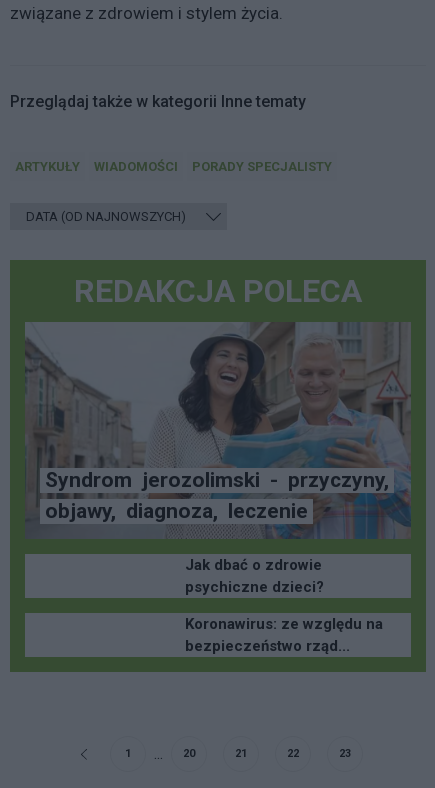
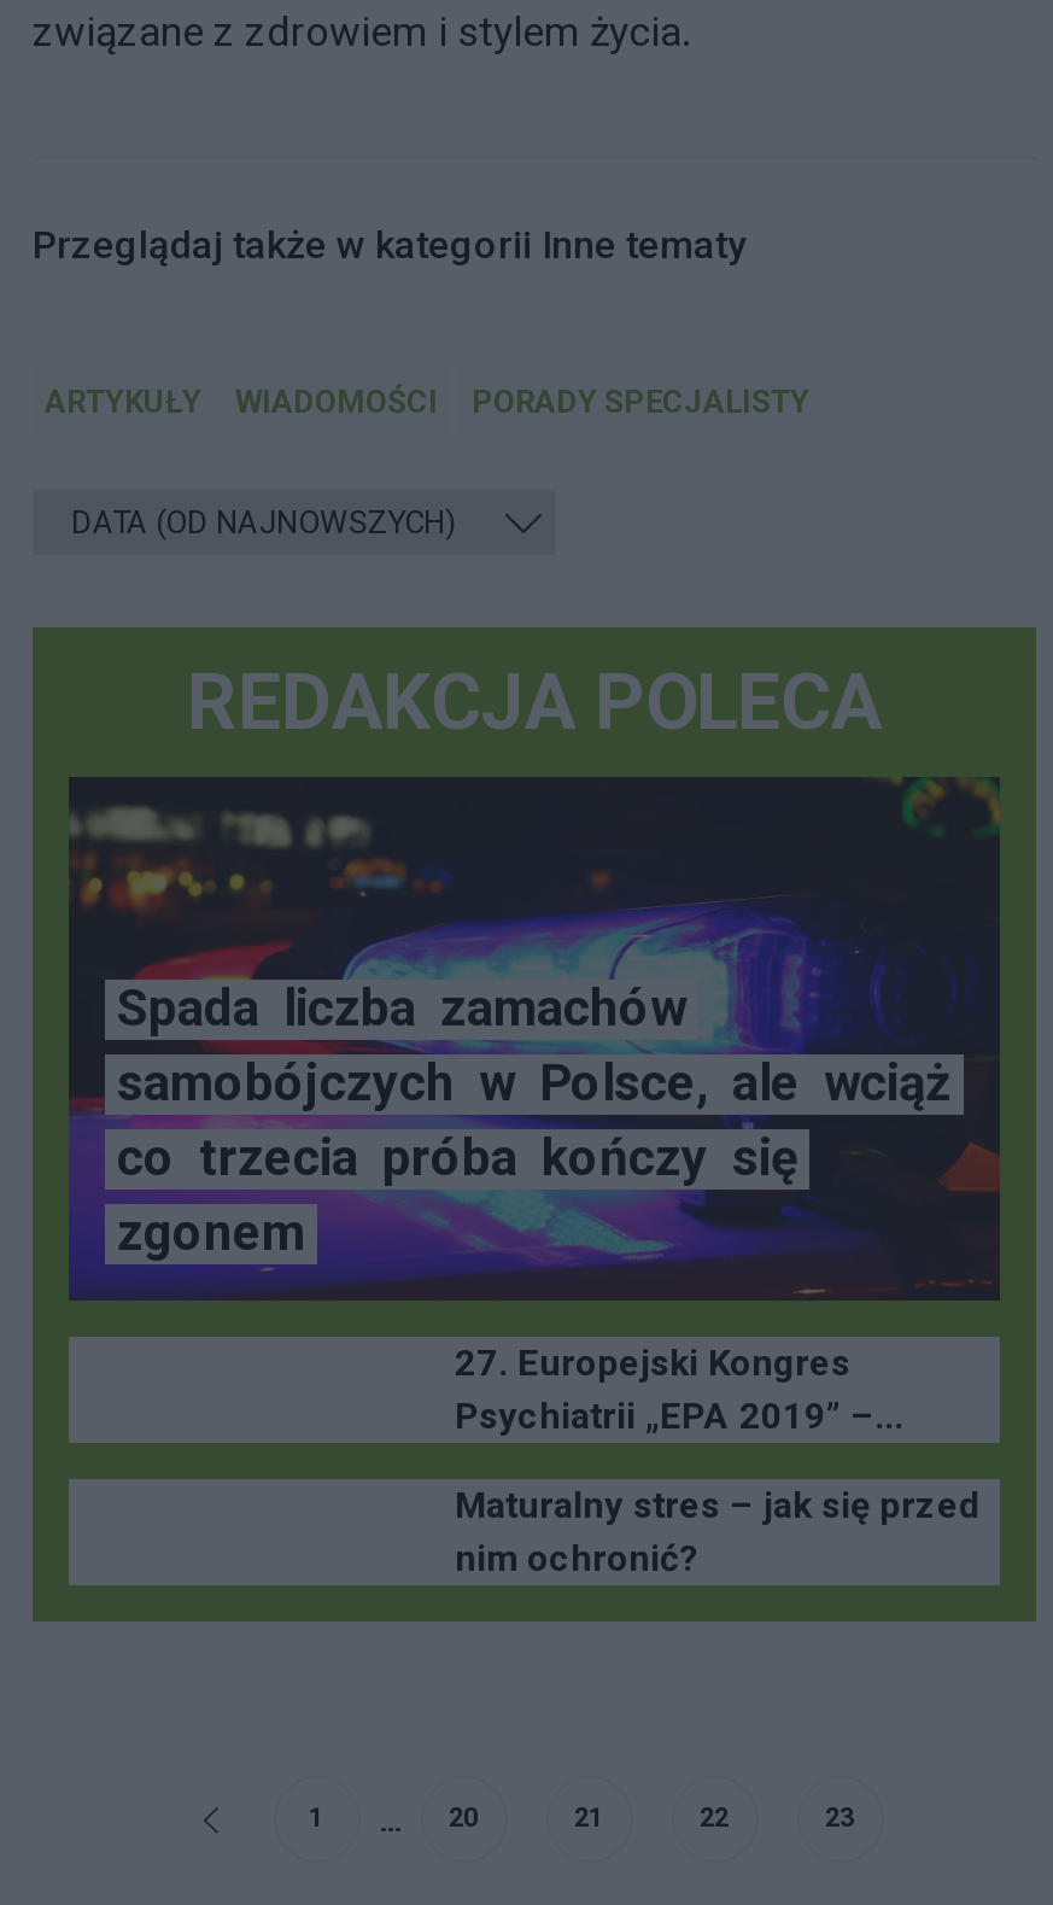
- [image]
- Syndrom jerozolimski - przyczyny,
- objawy, diagnoza, leczenie
+ [image]
+ Spada liczba zamachów
+ samobójczych w Polsce, ale wciąż
+ co trzecia próba kończy się
+ zgonem

- Jak dbać o zdrowie
- psychiczne dzieci?
+ 27. Europejski Kongres
+ Psychiatrii „EPA 2019” –...

- Koronawirus: ze względu na
- bezpieczeństwo rząd...
+ Maturalny stres – jak się przed
+ nim ochronić?
